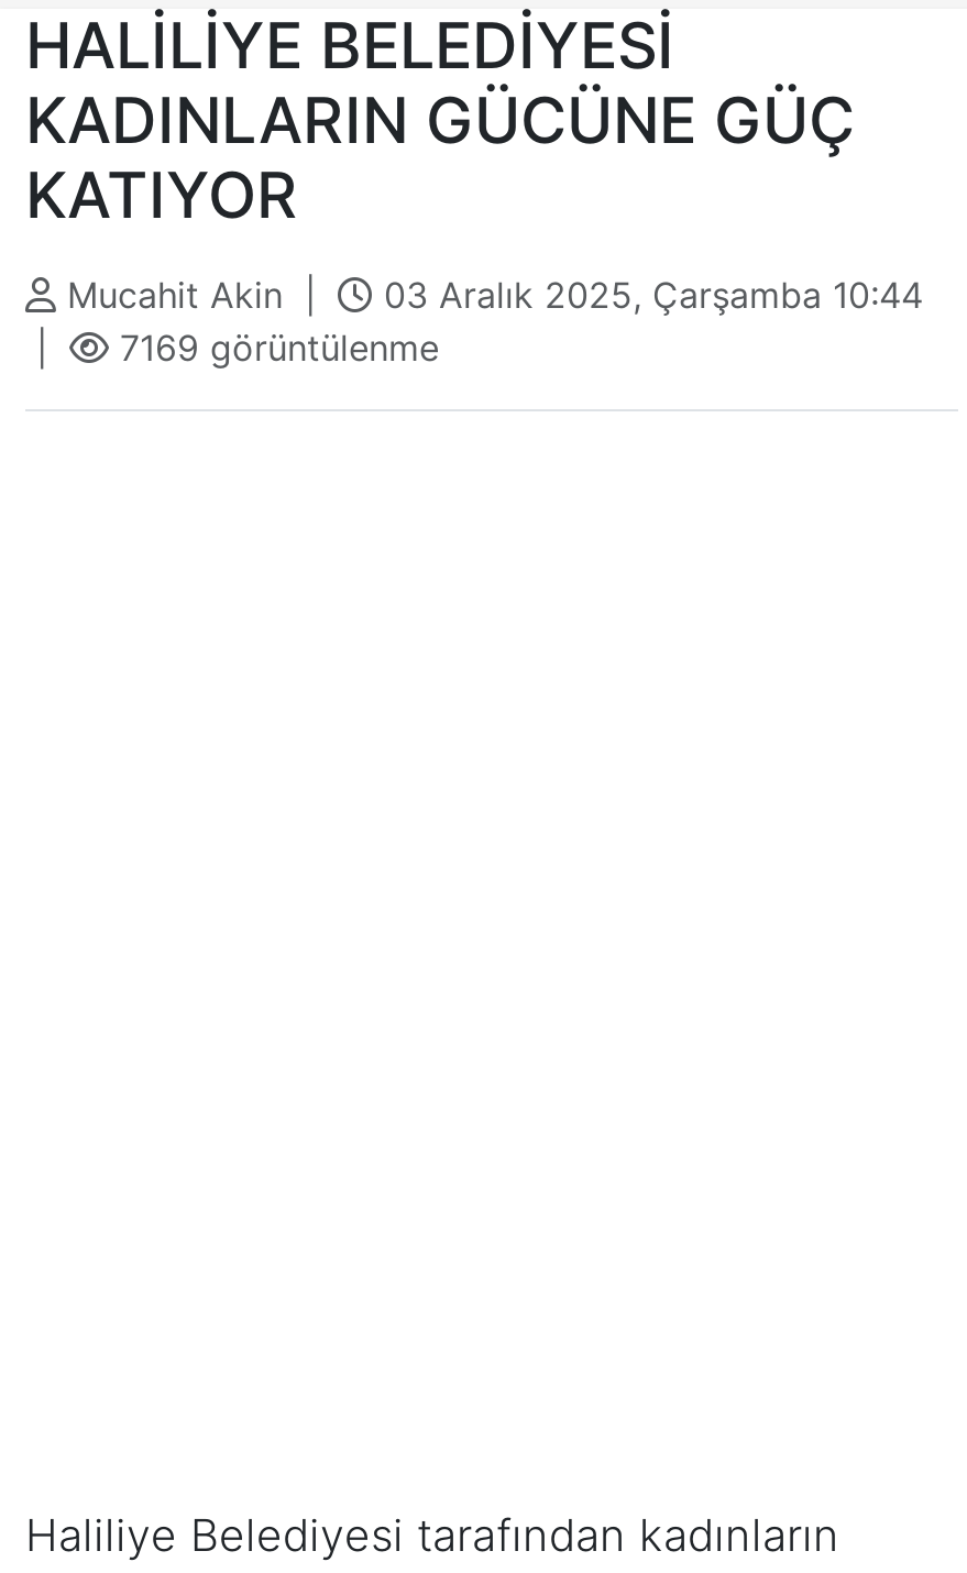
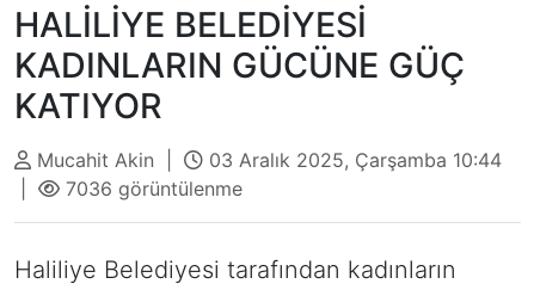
- 7169 görüntülenme
+ 7036 görüntülenme
